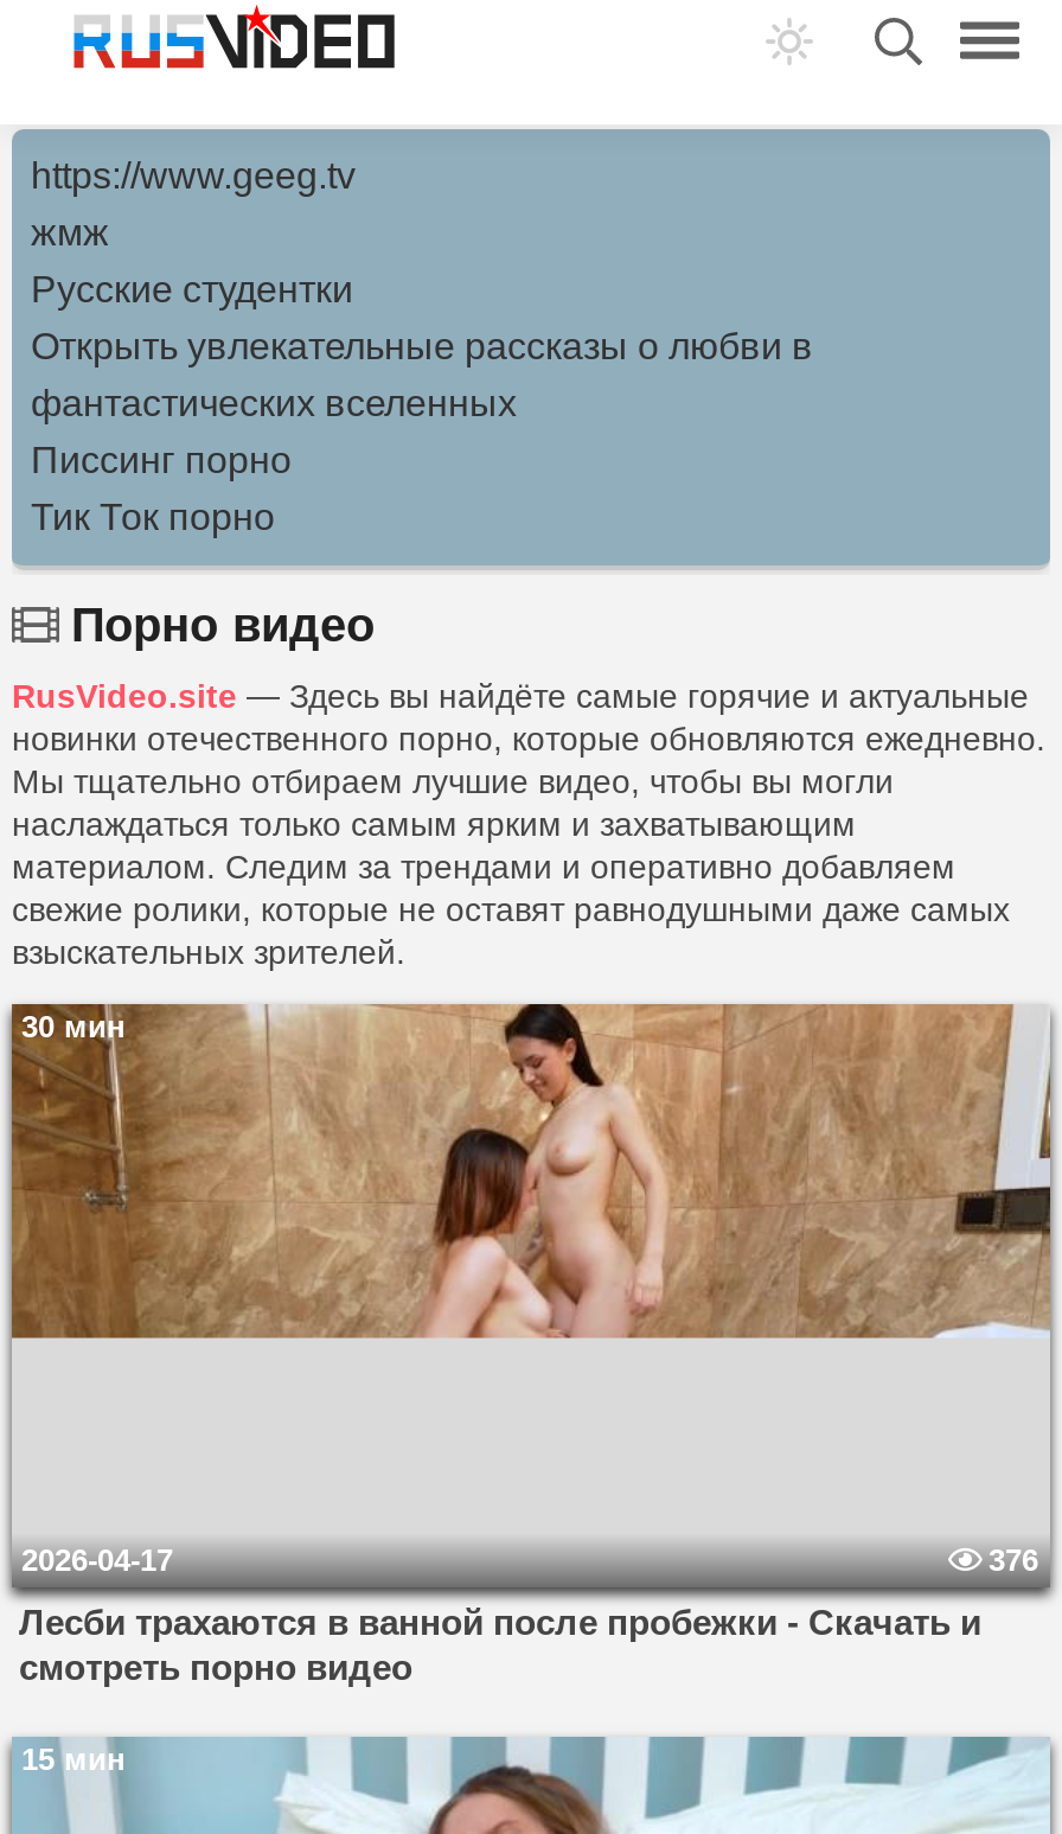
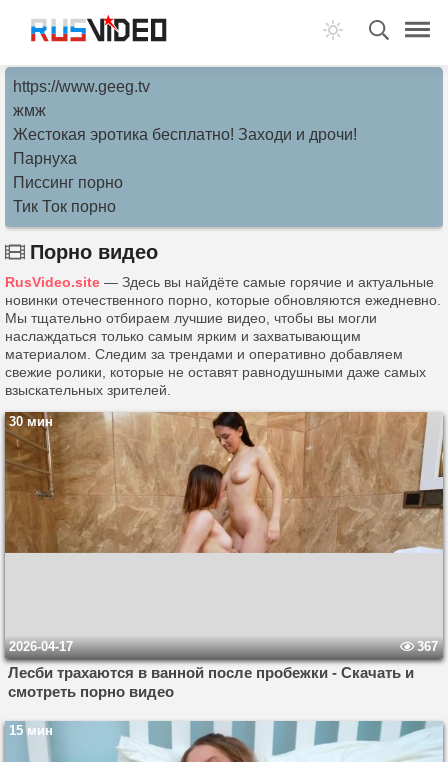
- Русские студентки
- Открыть увлекательные рассказы о любви в
- фантастических вселенных
+ Жестокая эротика бесплатно! Заходи и дрочи!
+ Парнуха

- 376
+ 367
